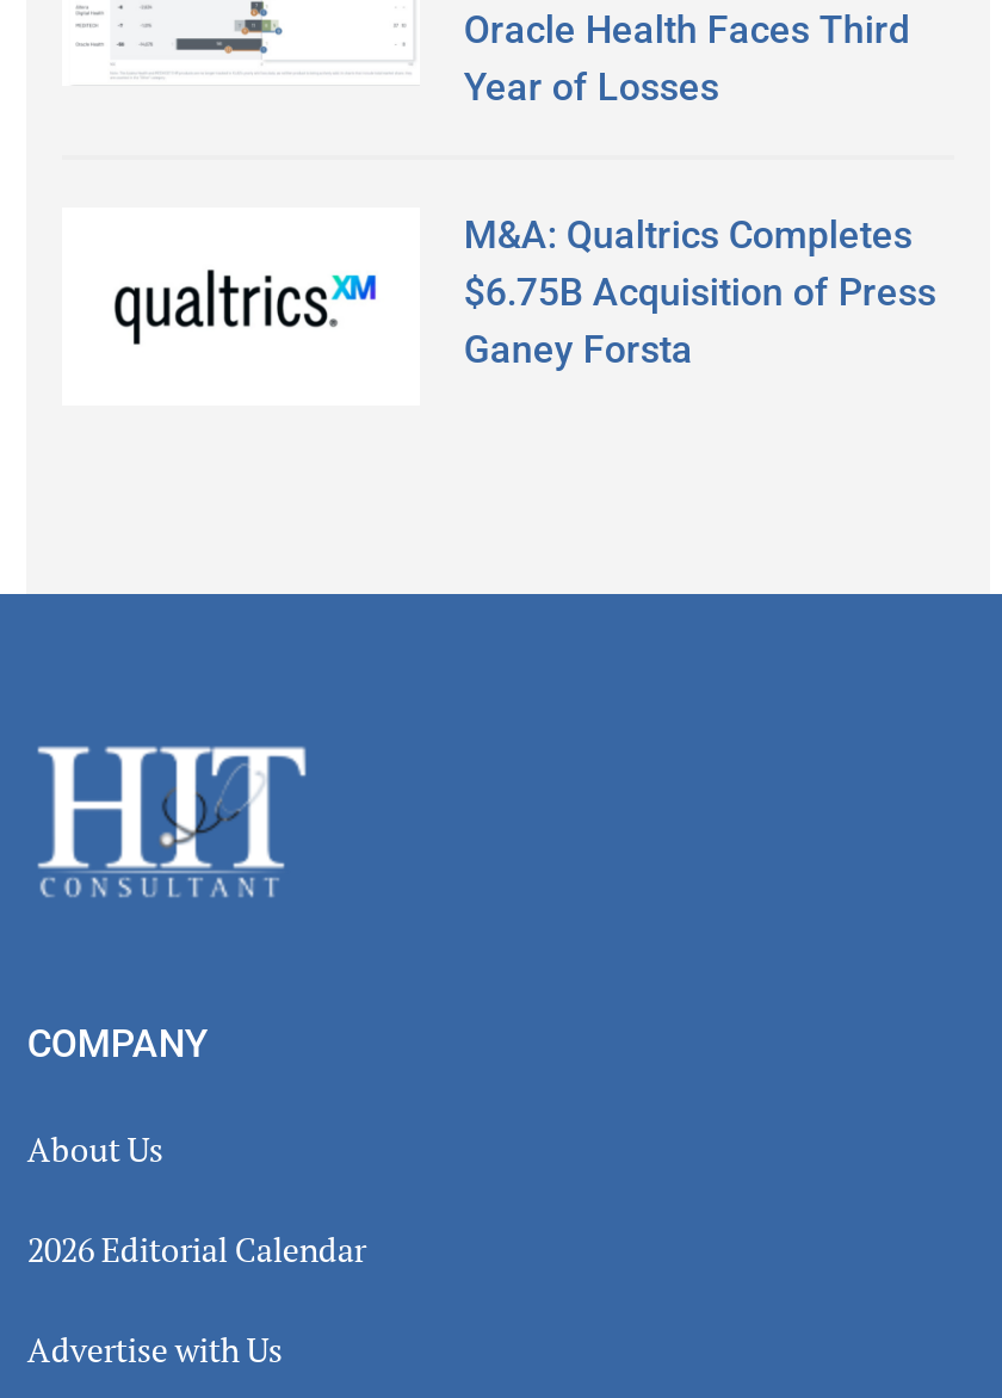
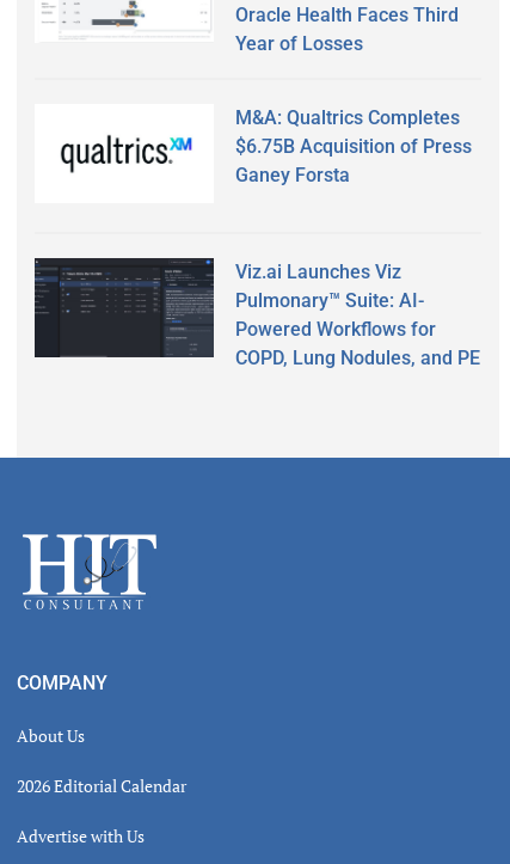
+ [image]
+ Viz.ai Launches Viz
+ Pulmonary™ Suite: AI-
+ Powered Workflows for
+ COPD, Lung Nodules, and PE
